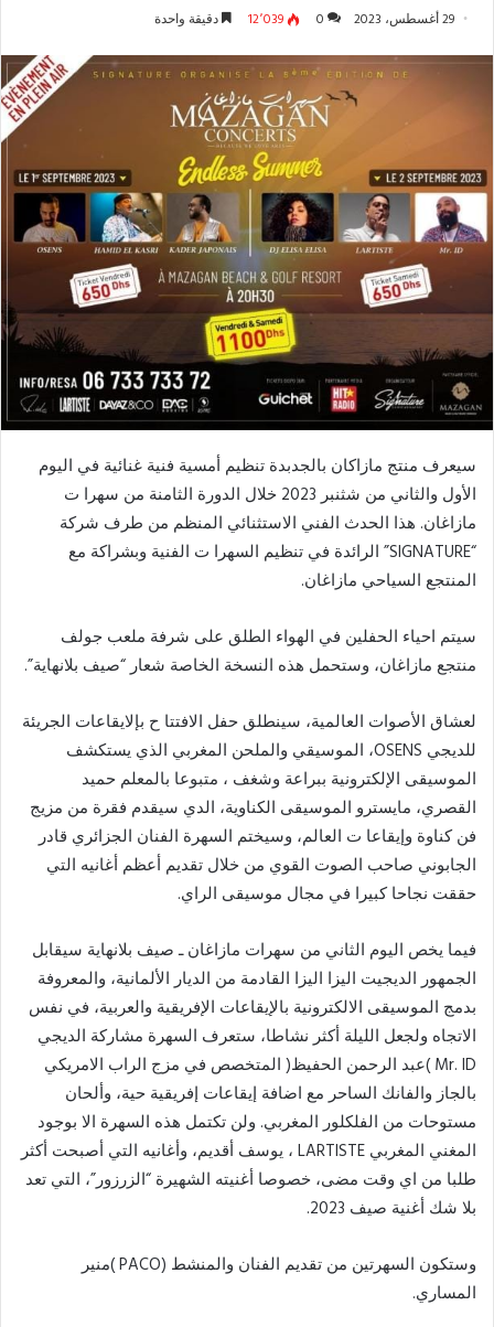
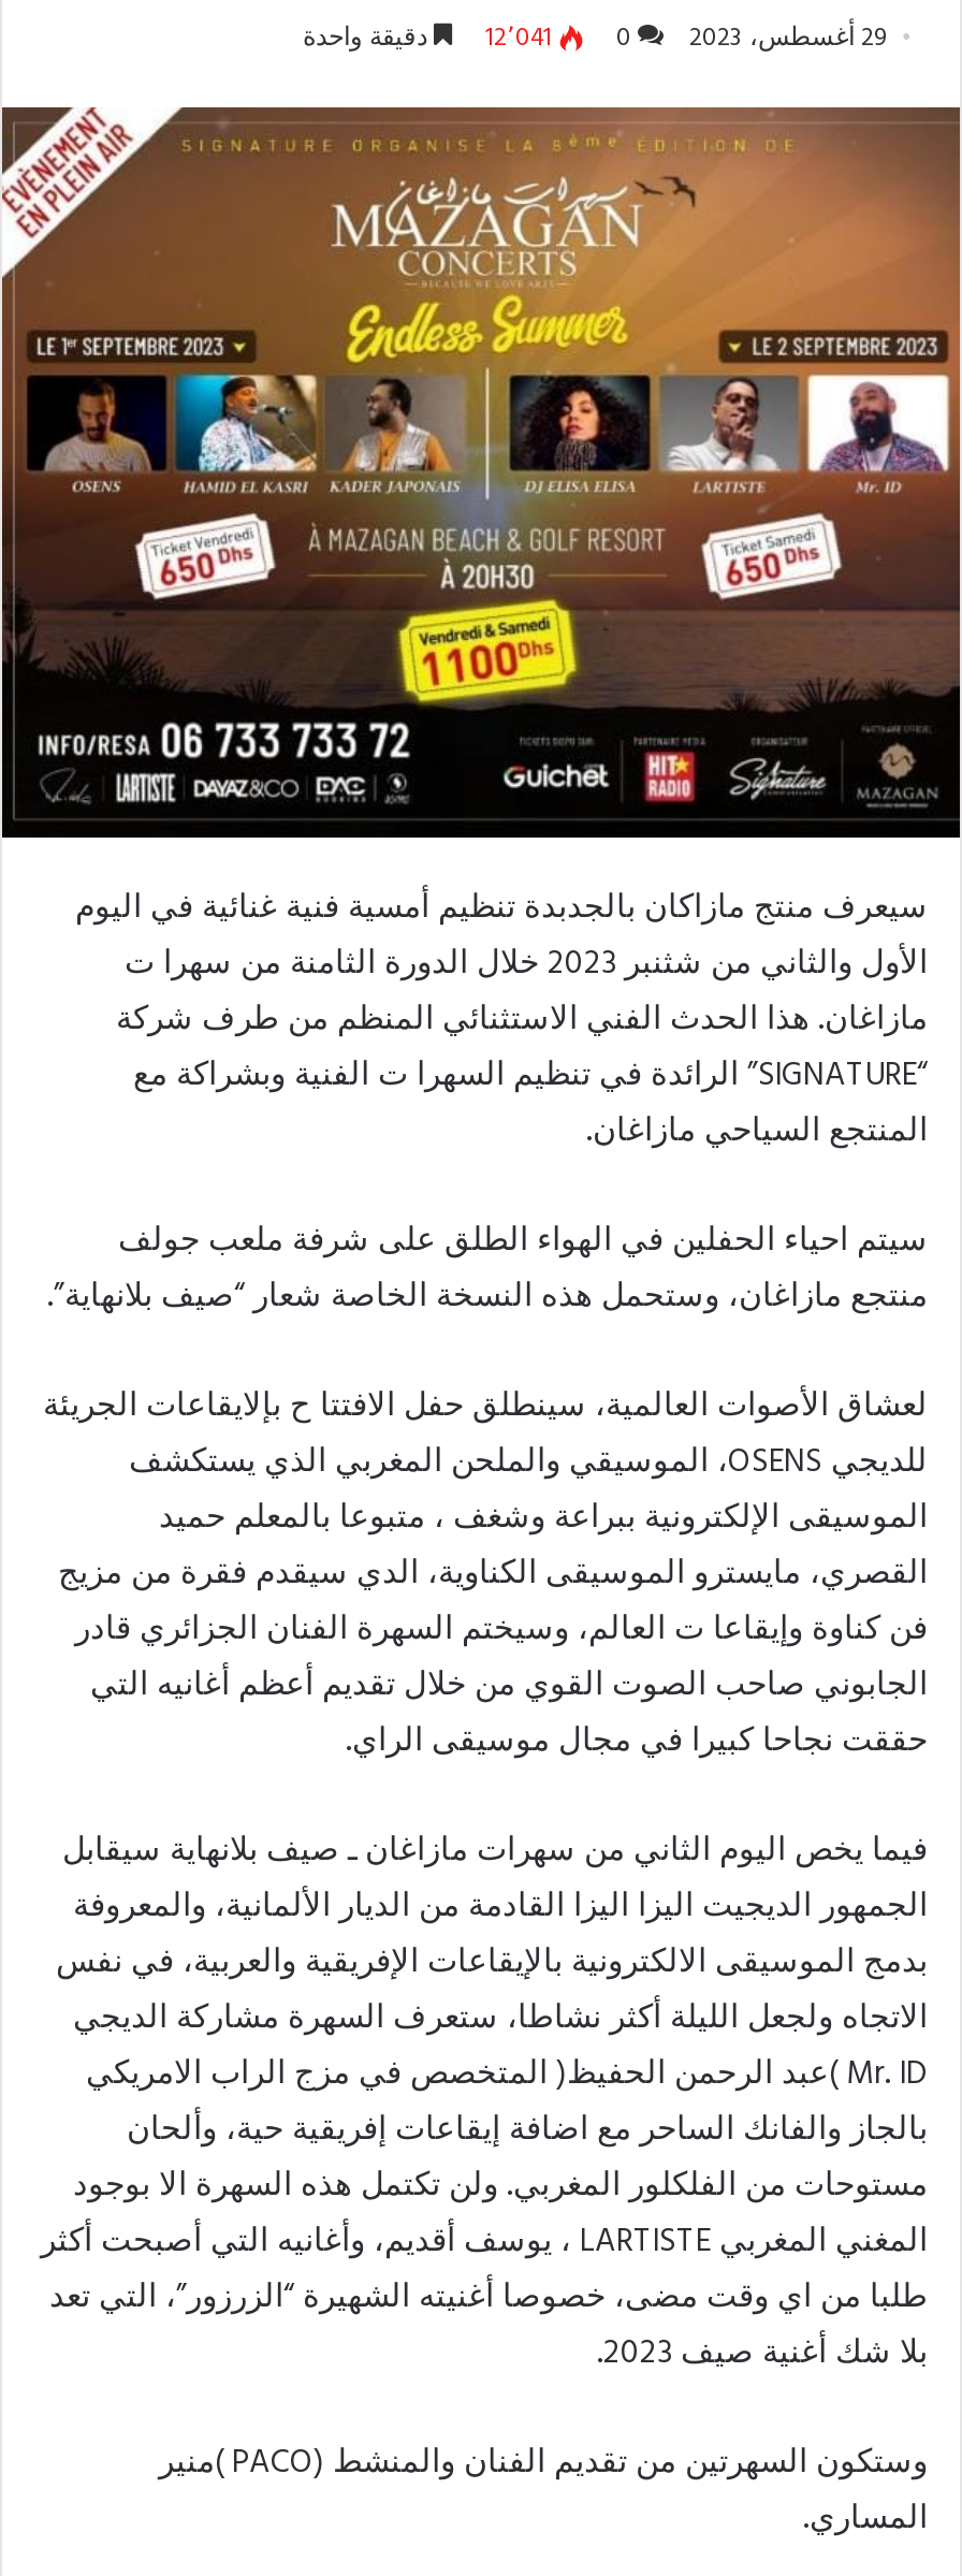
- 0 12٬039 دقيقة واحدة
+ 0 12٬041 دقيقة واحدة
